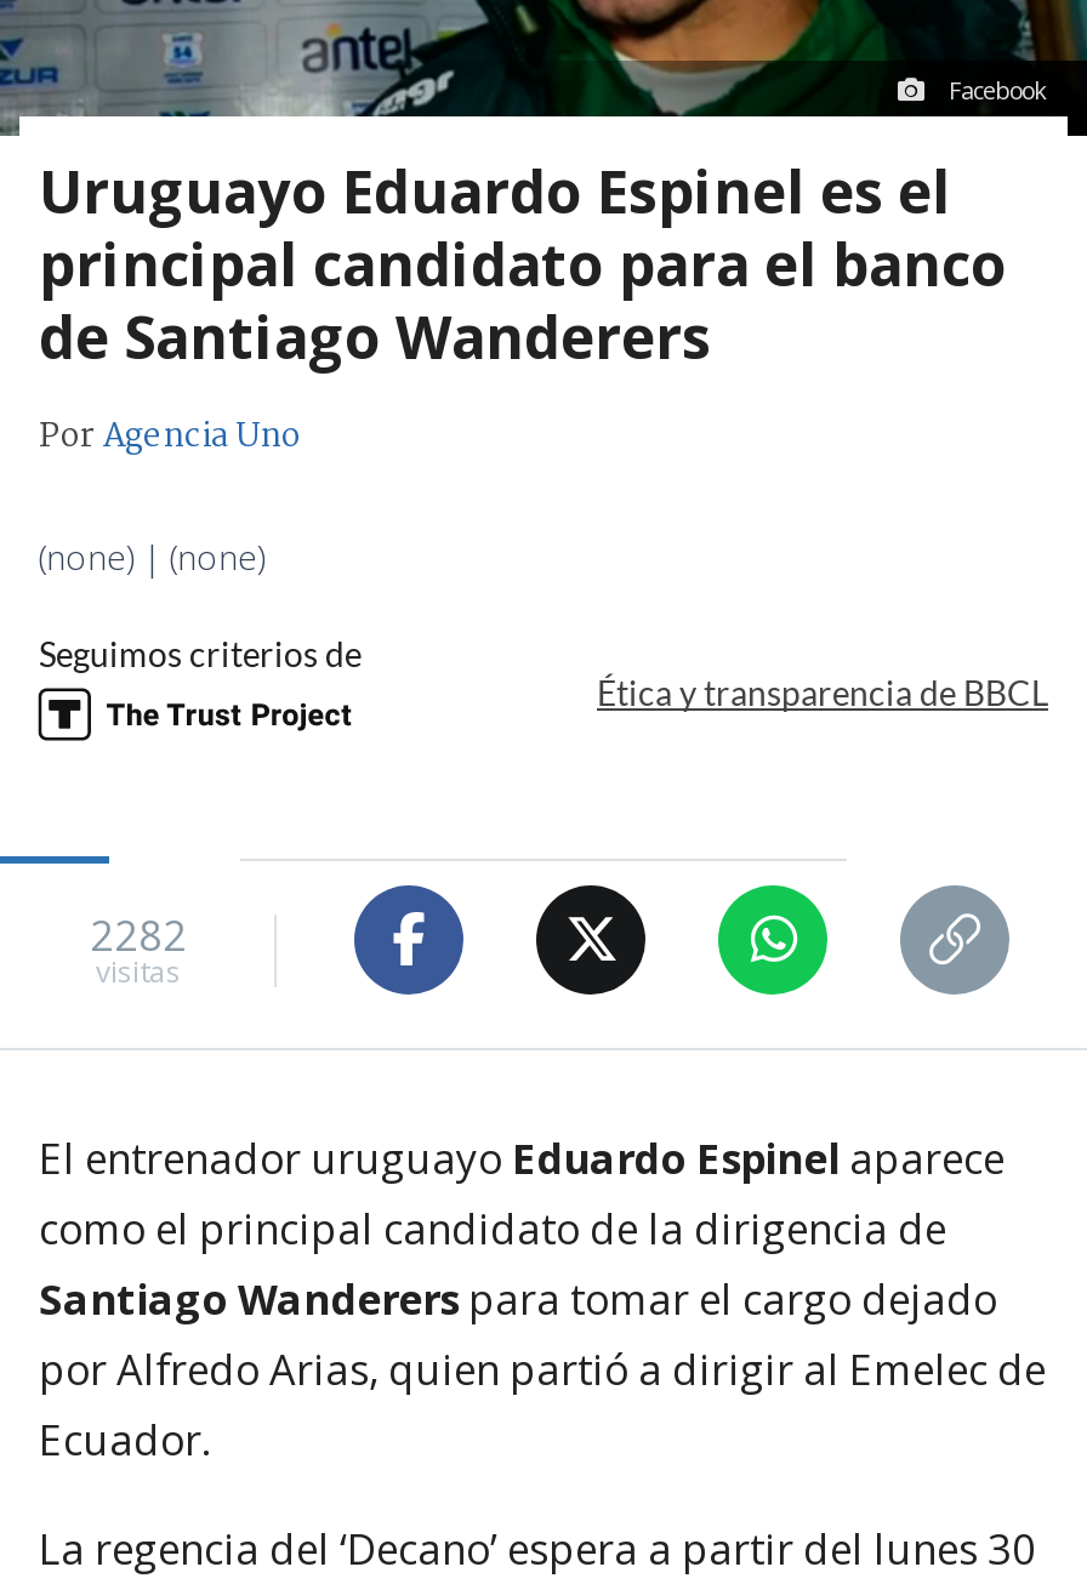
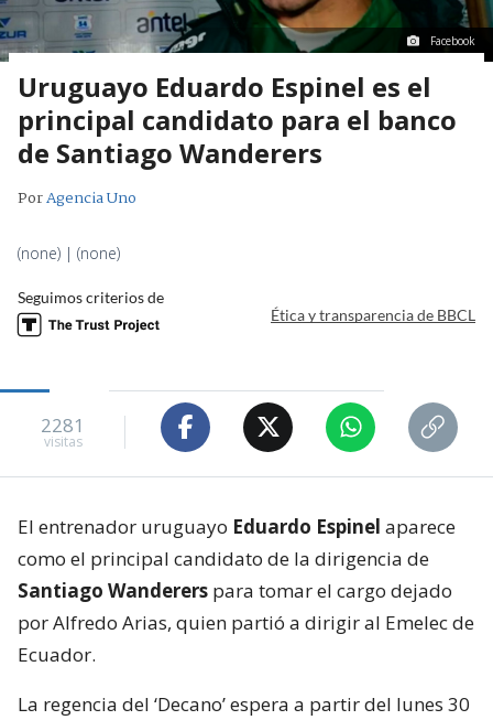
- 2282
+ 2281
